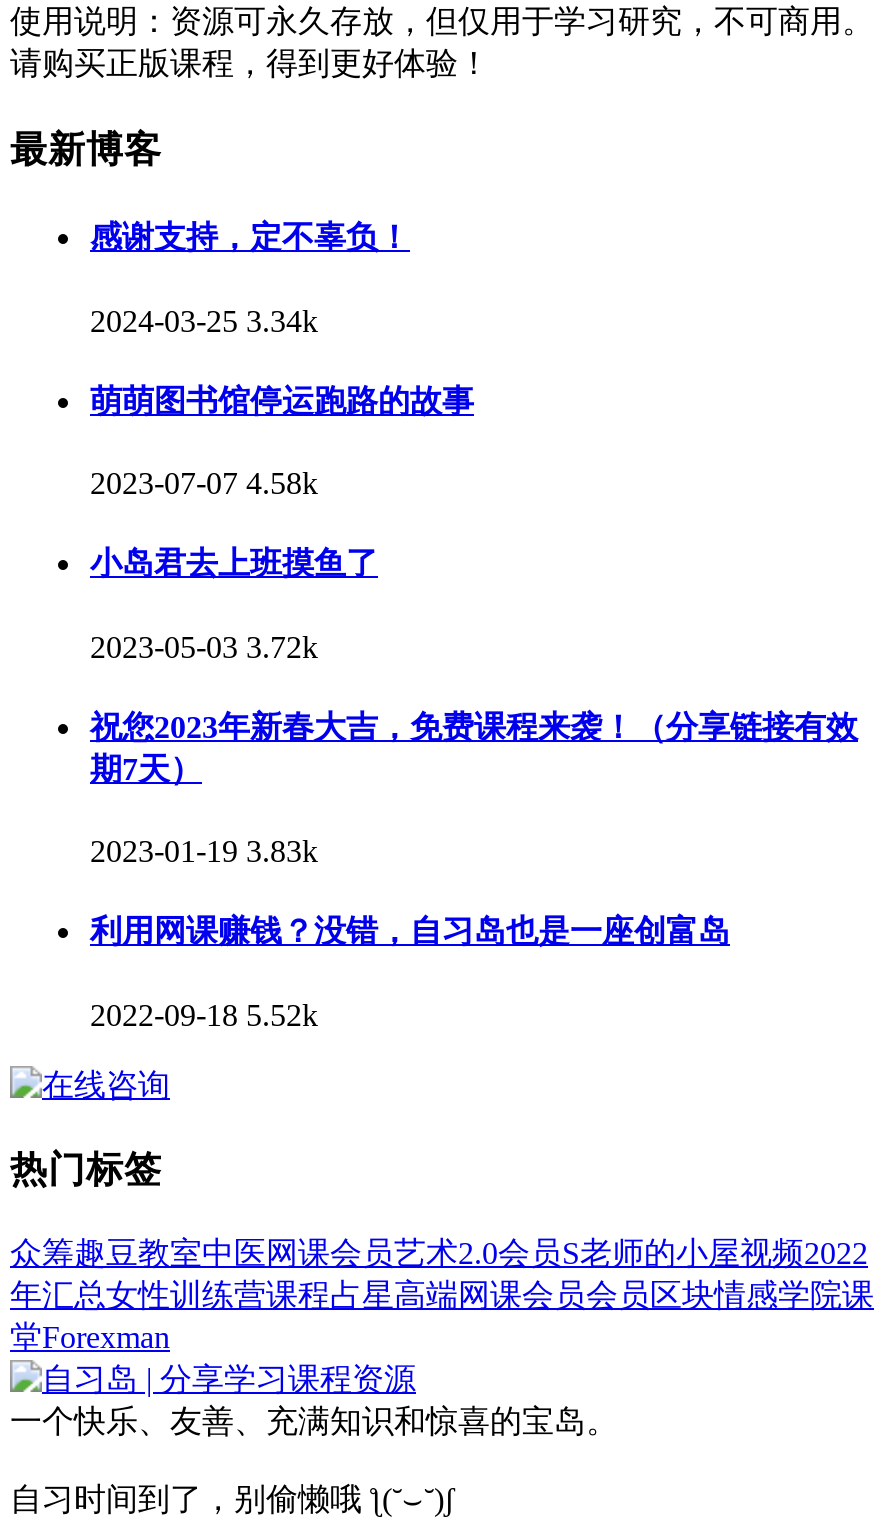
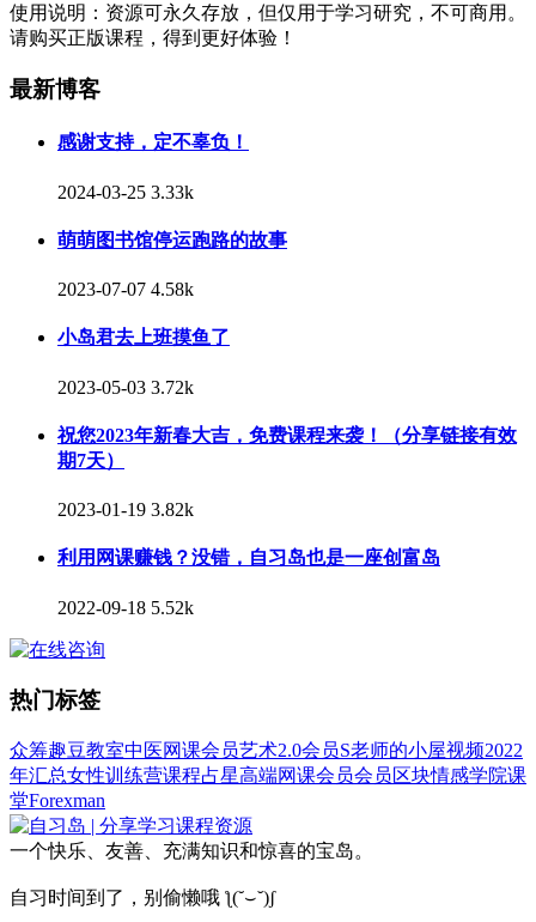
- 2024-03-25 3.34k
+ 2024-03-25 3.33k

- 2023-01-19 3.83k
+ 2023-01-19 3.82k
